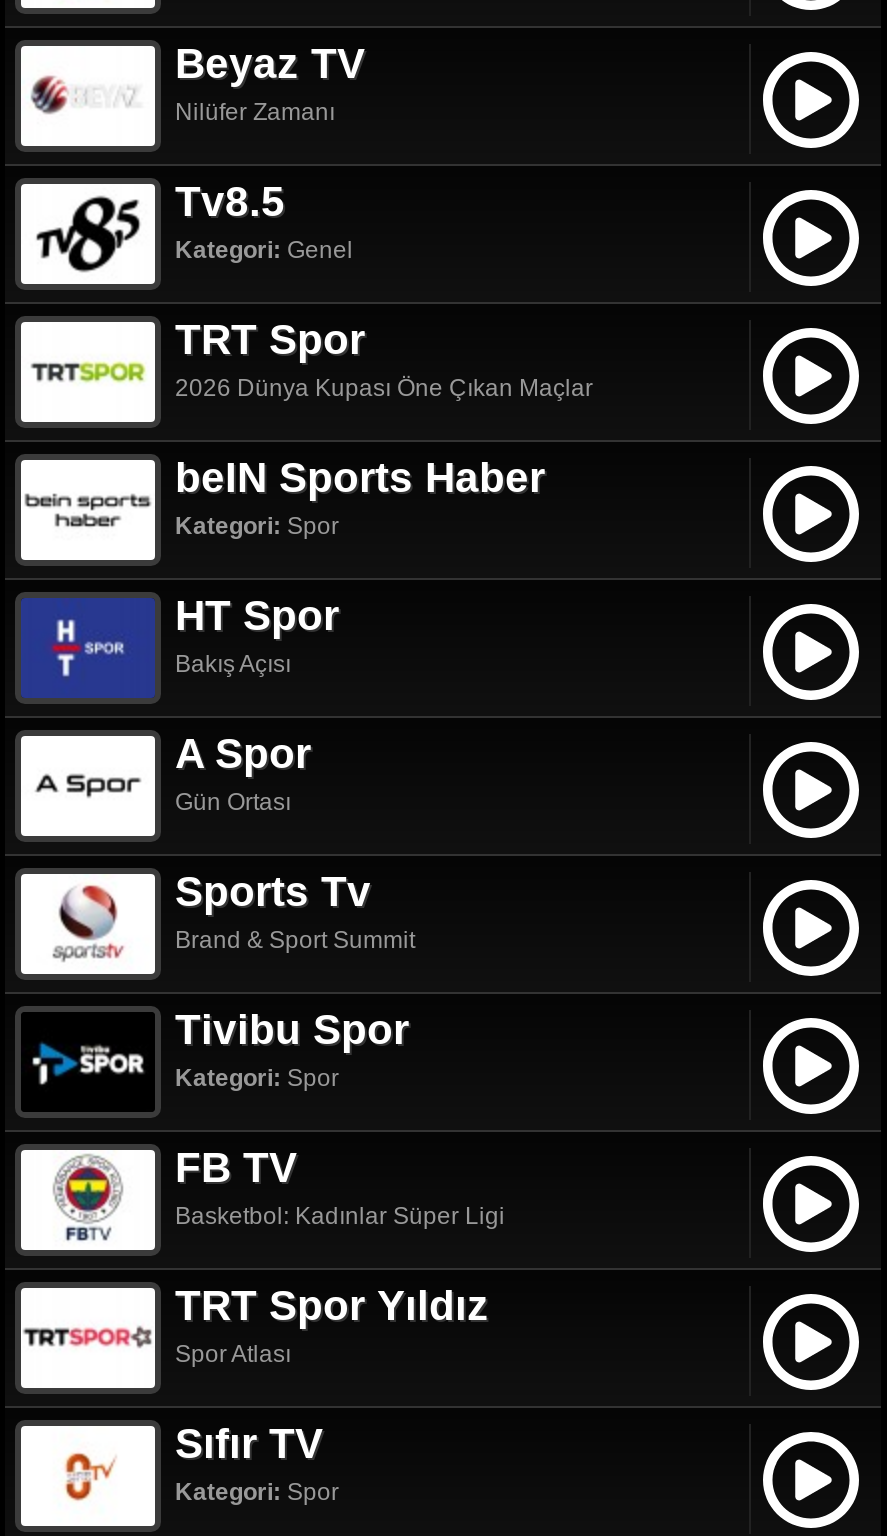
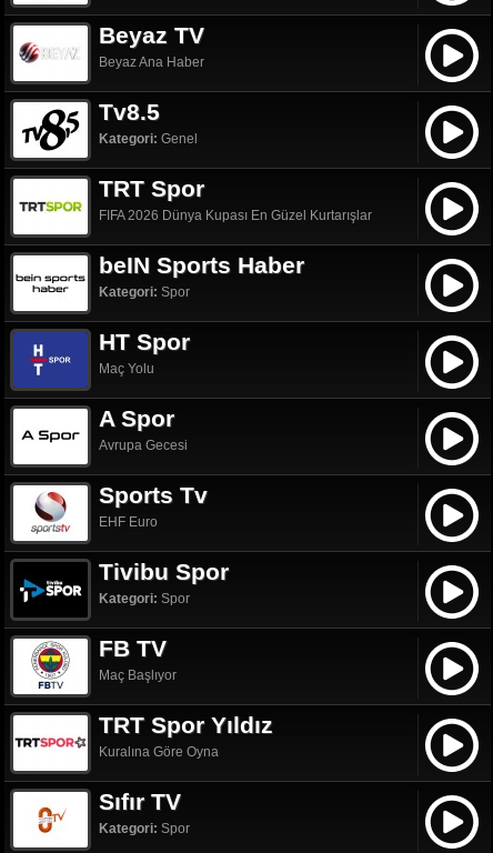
- Nilüfer Zamanı
+ Beyaz Ana Haber

- 2026 Dünya Kupası Öne Çıkan Maçlar
+ FIFA 2026 Dünya Kupası En Güzel Kurtarışlar

- Bakış Açısı
+ Maç Yolu

- Gün Ortası
+ Avrupa Gecesi

- Brand & Sport Summit
+ EHF Euro

- Basketbol: Kadınlar Süper Ligi
+ Maç Başlıyor

- Spor Atlası
+ Kuralına Göre Oyna
